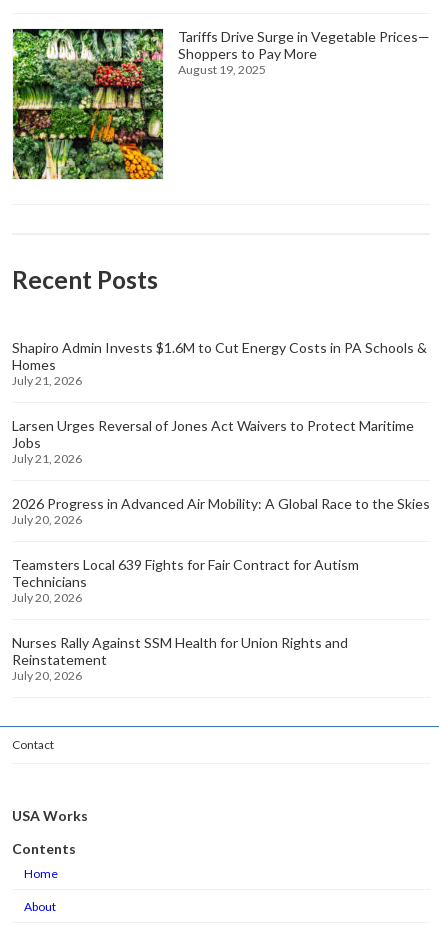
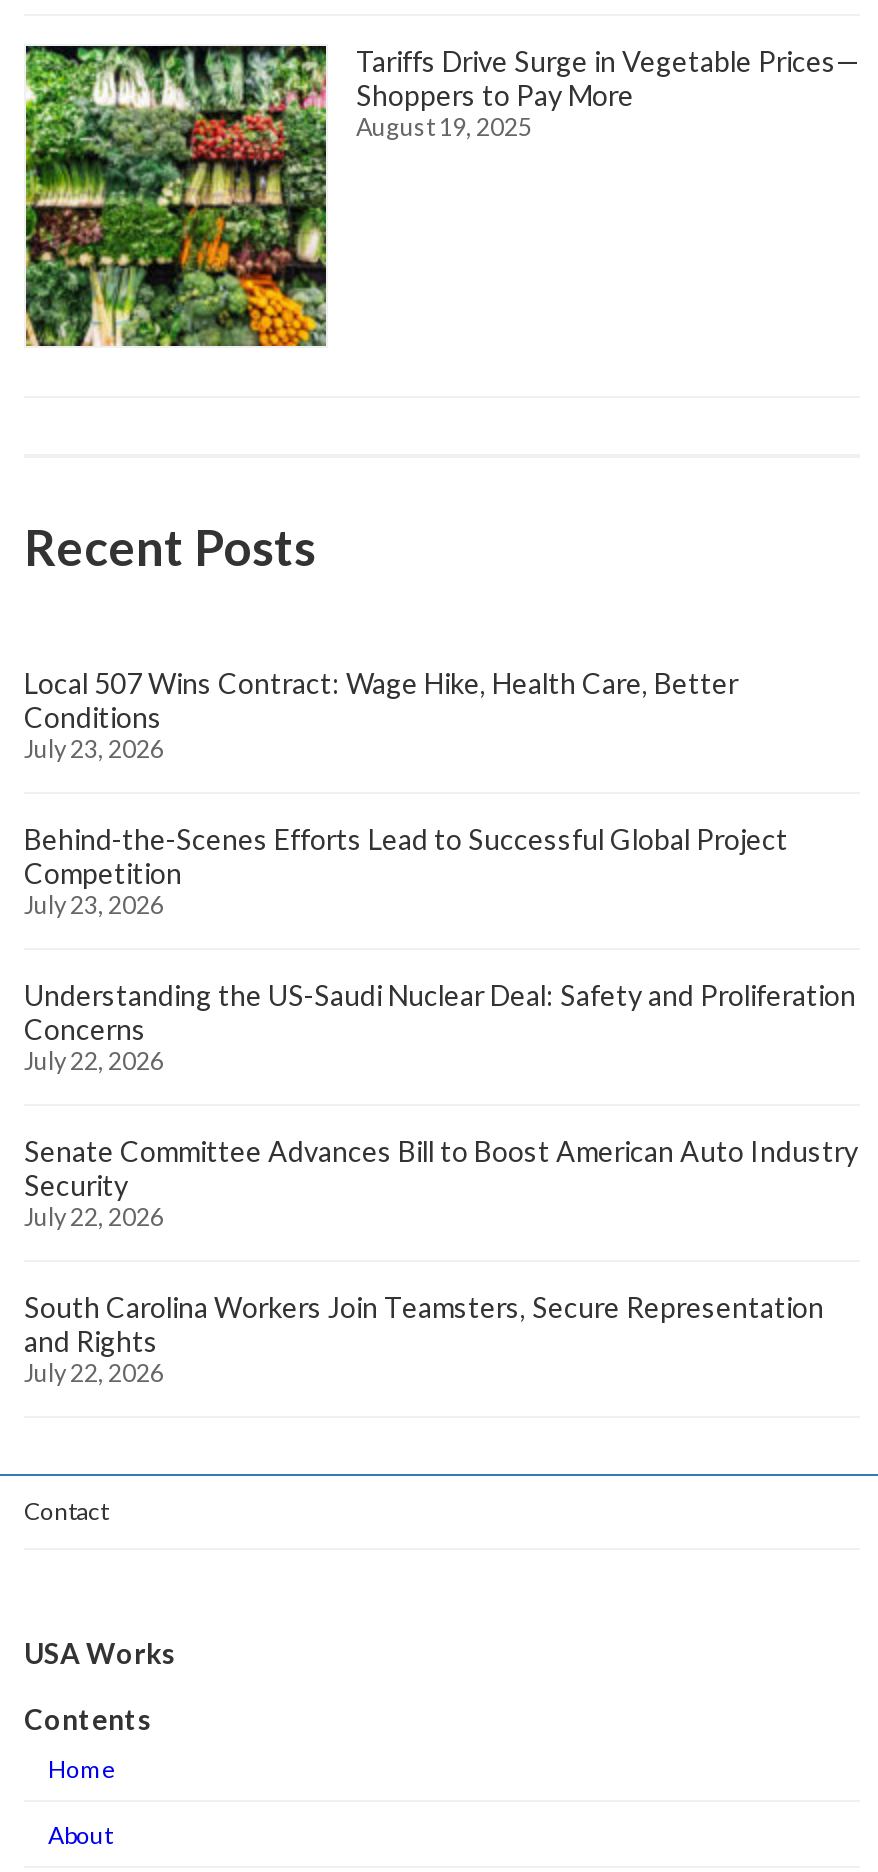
- Shapiro Admin Invests $1.6M to Cut Energy Costs in PA Schools &
- Homes
- July 21, 2026
+ Local 507 Wins Contract: Wage Hike, Health Care, Better
+ Conditions
+ July 23, 2026

- Larsen Urges Reversal of Jones Act Waivers to Protect Maritime
- Jobs
- July 21, 2026
+ Behind-the-Scenes Efforts Lead to Successful Global Project
+ Competition
+ July 23, 2026

- 2026 Progress in Advanced Air Mobility: A Global Race to the Skies
- July 20, 2026
+ Understanding the US-Saudi Nuclear Deal: Safety and Proliferation
+ Concerns
+ July 22, 2026

- Teamsters Local 639 Fights for Fair Contract for Autism
- Technicians
- July 20, 2026
+ Senate Committee Advances Bill to Boost American Auto Industry
+ Security
+ July 22, 2026

- Nurses Rally Against SSM Health for Union Rights and
- Reinstatement
- July 20, 2026
+ South Carolina Workers Join Teamsters, Secure Representation
+ and Rights
+ July 22, 2026
